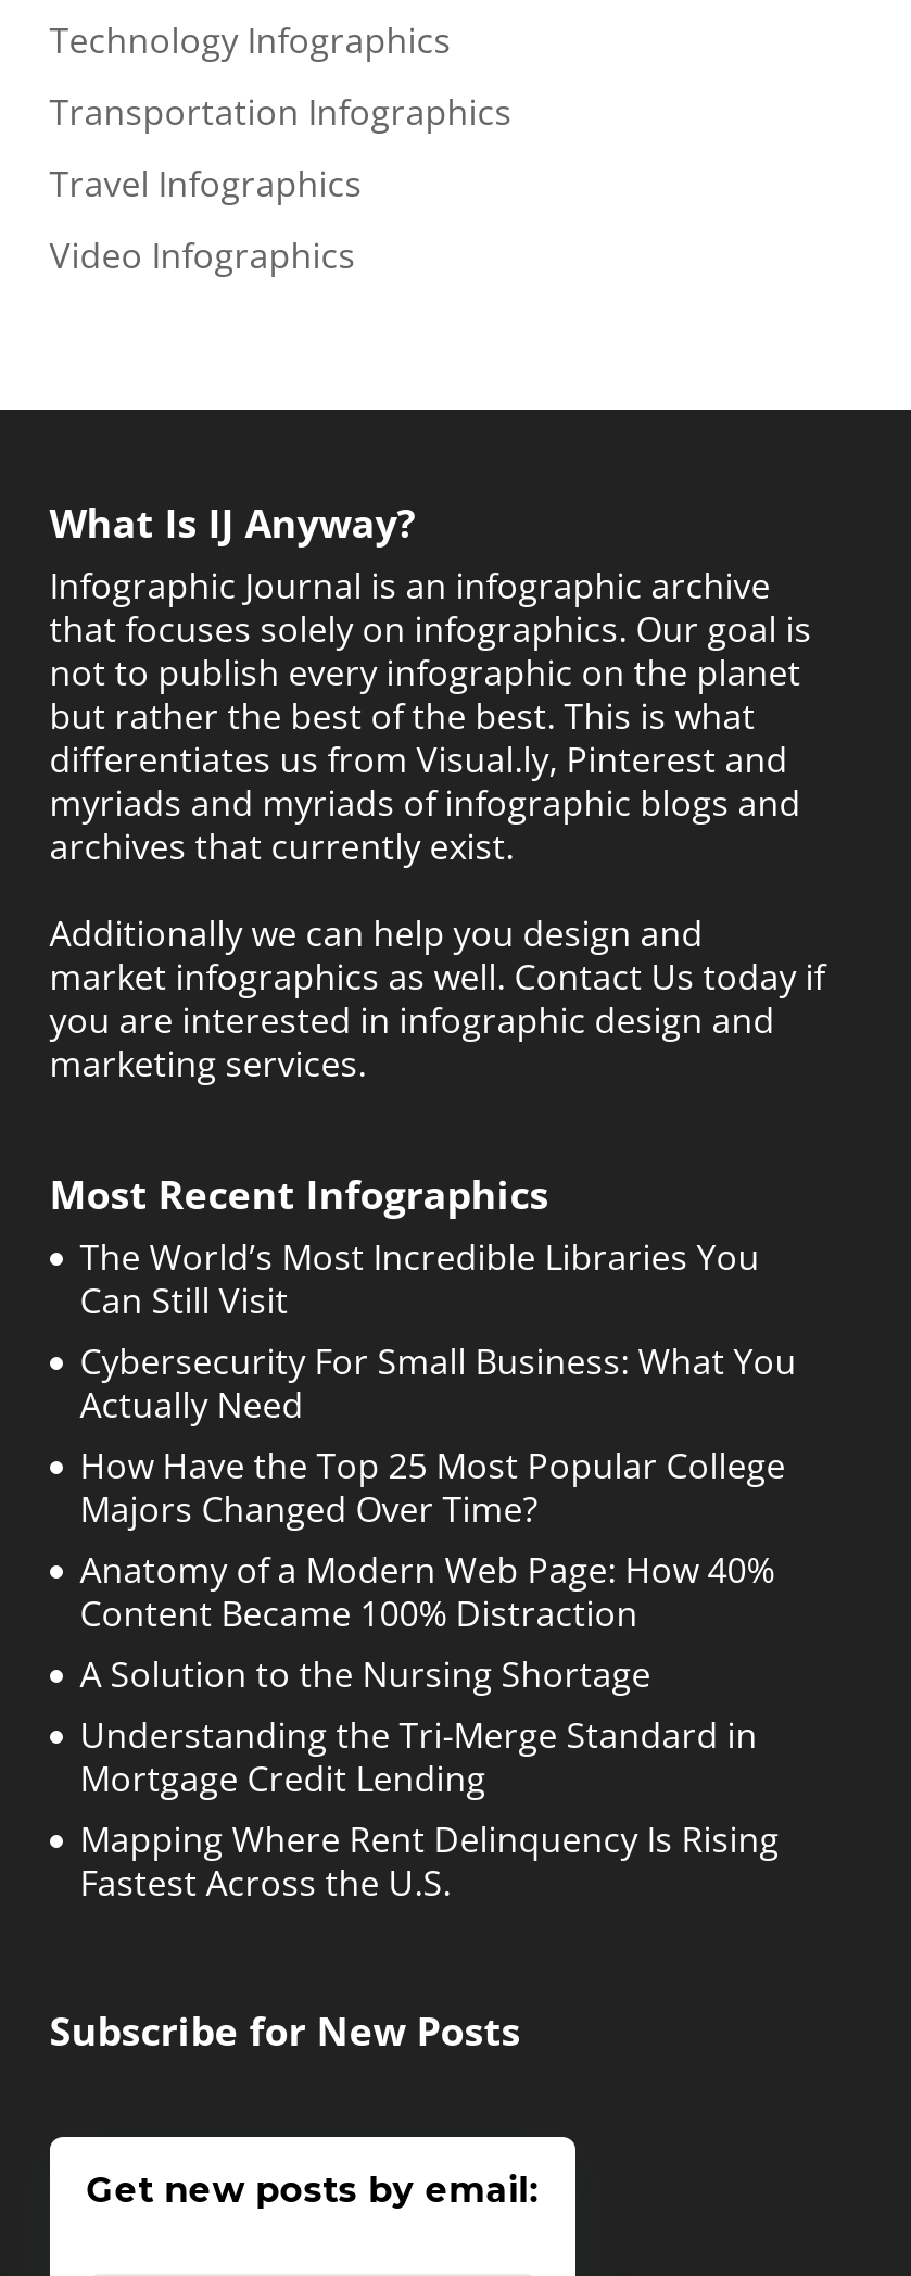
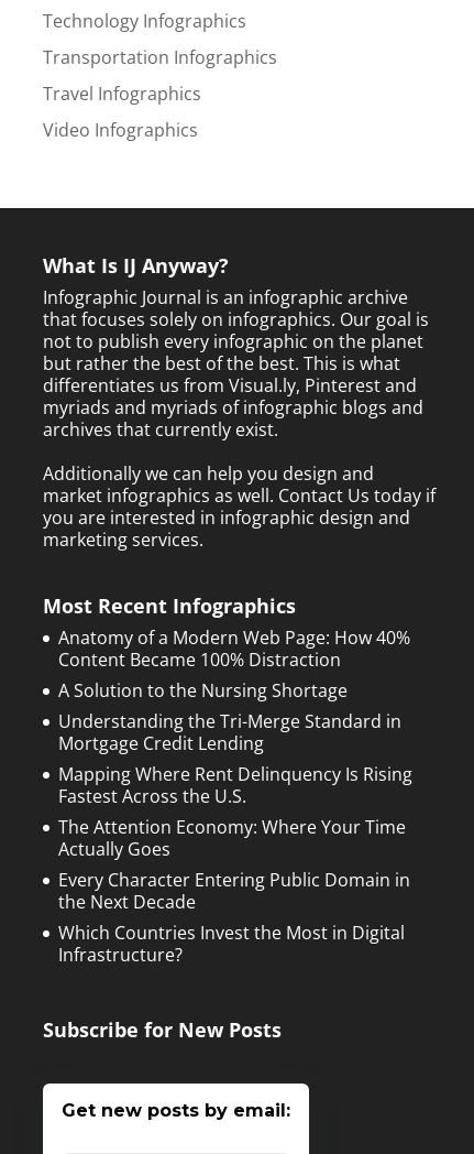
- The World’s Most Incredible Libraries You
- Can Still Visit
- Cybersecurity For Small Business: What You
- Actually Need
- How Have the Top 25 Most Popular College
- Majors Changed Over Time?

moved up: Anatomy of a Modern Web Page: How 40% | Content Became 100% Distraction | A Solution to the Nursing Shortage | Understanding the Tri-Merge Standard in | Mortgage Credit Lending | Mapping Where Rent Delinquency Is Rising | Fastest Across the U.S.

+ The Attention Economy: Where Your Time
+ Actually Goes
+ Every Character Entering Public Domain in
+ the Next Decade
+ Which Countries Invest the Most in Digital
+ Infrastructure?
